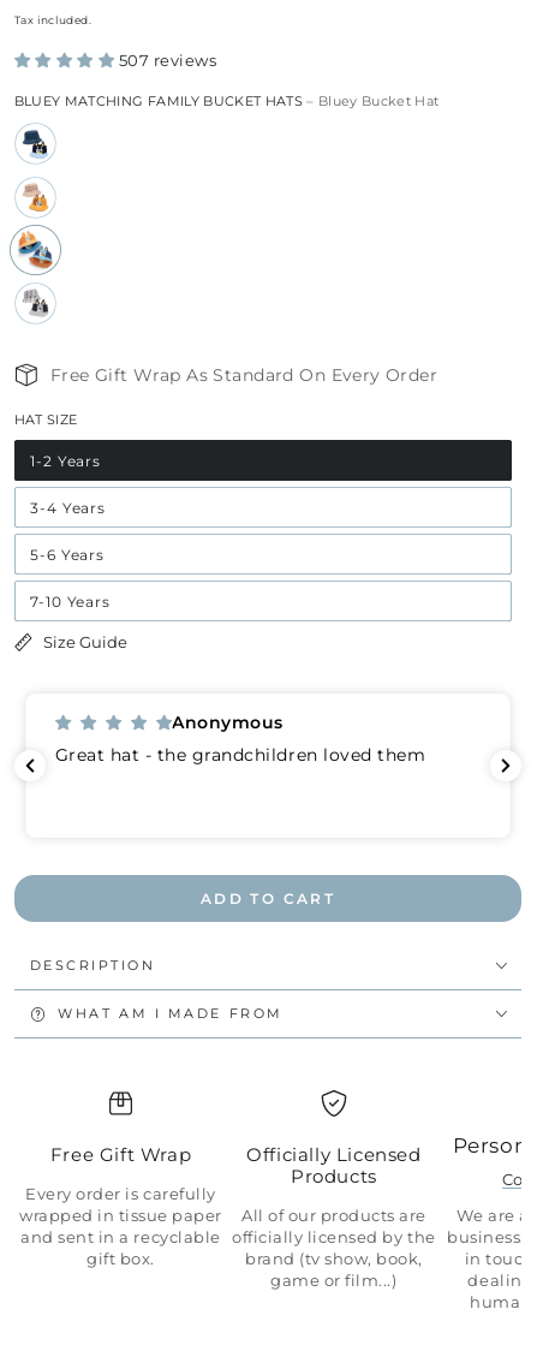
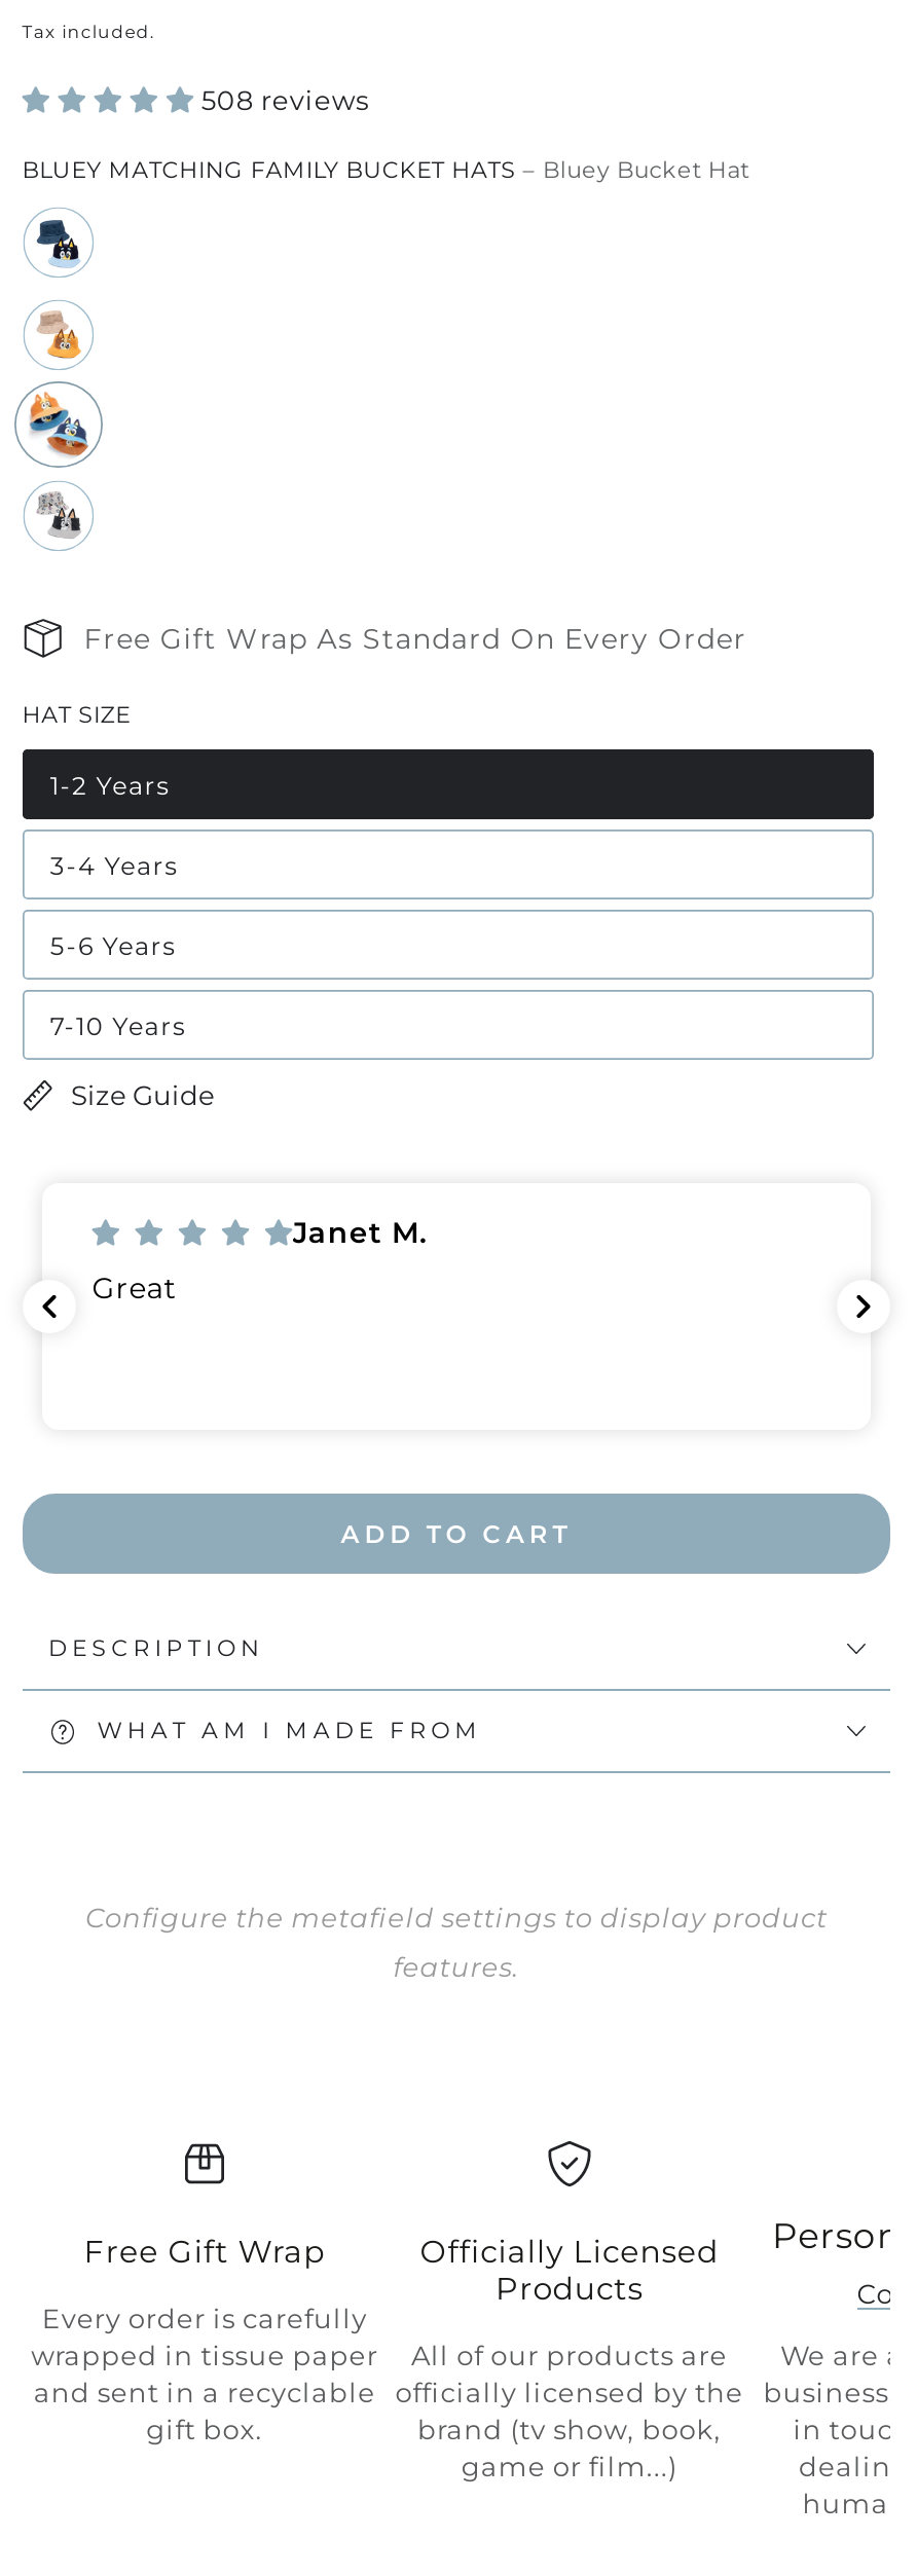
- 507 reviews
+ 508 reviews

- Anonymous
+ Janet M.

- Great hat - the grandchildren loved them
+ Great

+ Configure the metafield settings to display product
+ features.
